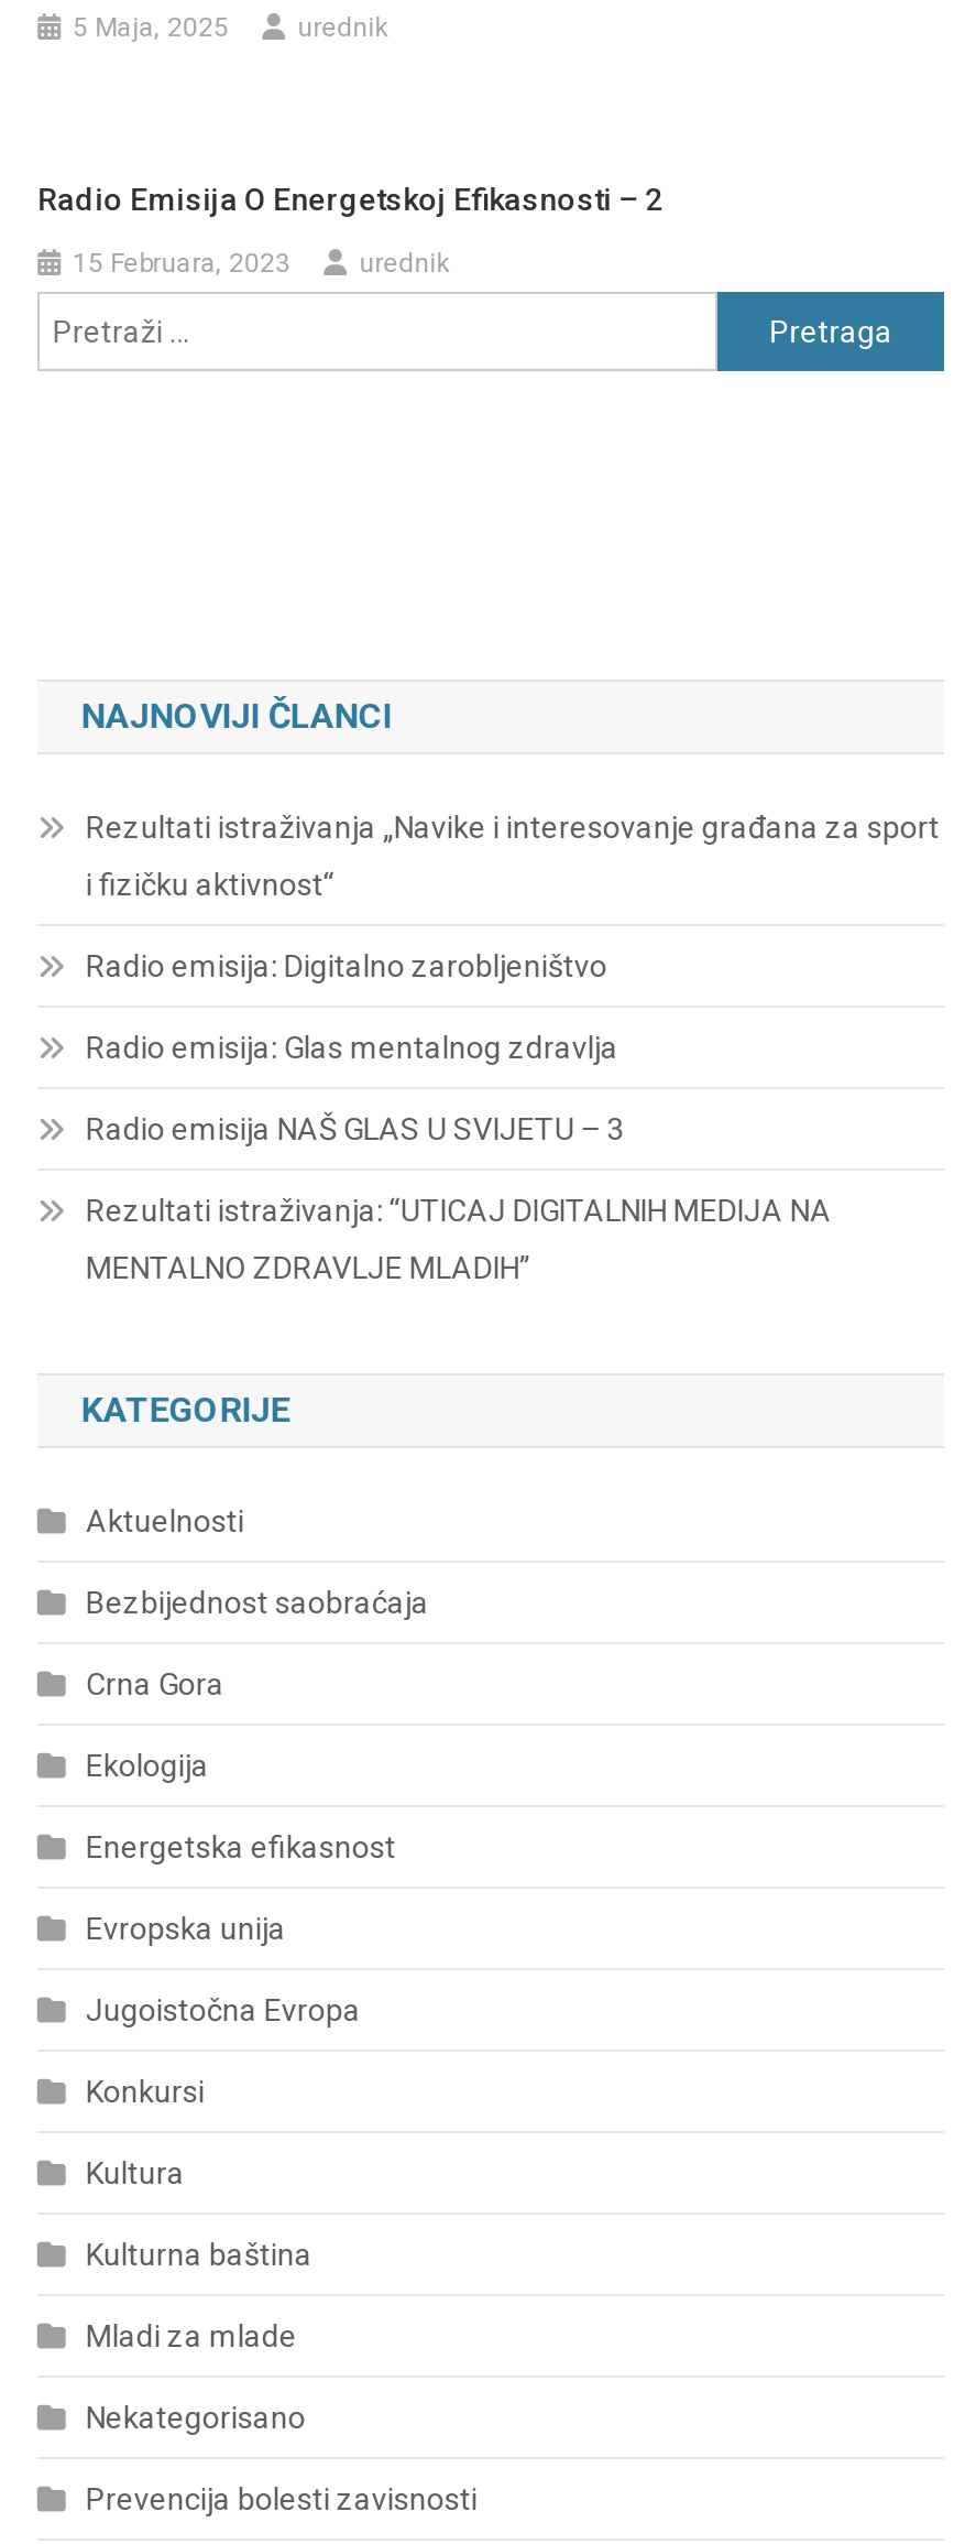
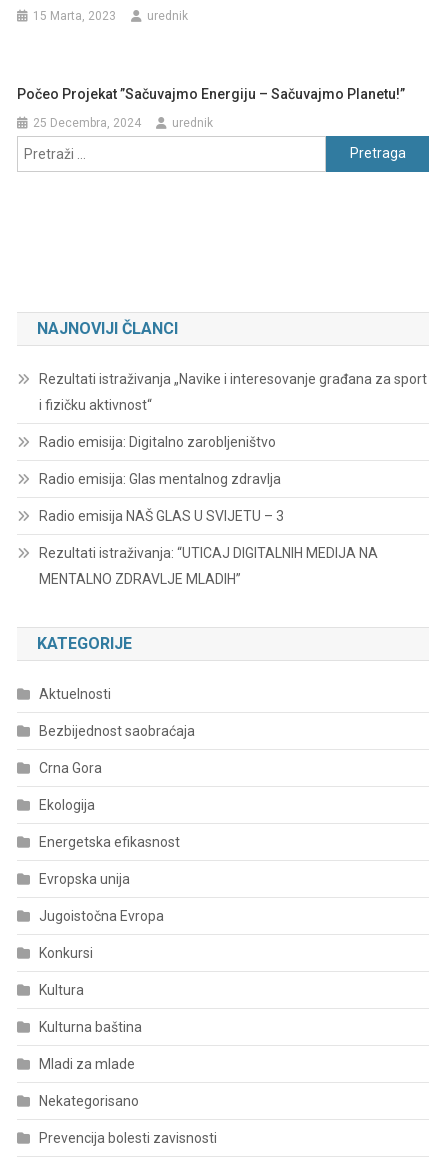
- 5 Maja, 2025
+ 15 Marta, 2023

- Radio Emisija O Energetskoj Efikasnosti – 2
+ Počeo Projekat ”Sačuvajmo Energiju – Sačuvajmo Planetu!”

- 15 Februara, 2023
+ 25 Decembra, 2024
